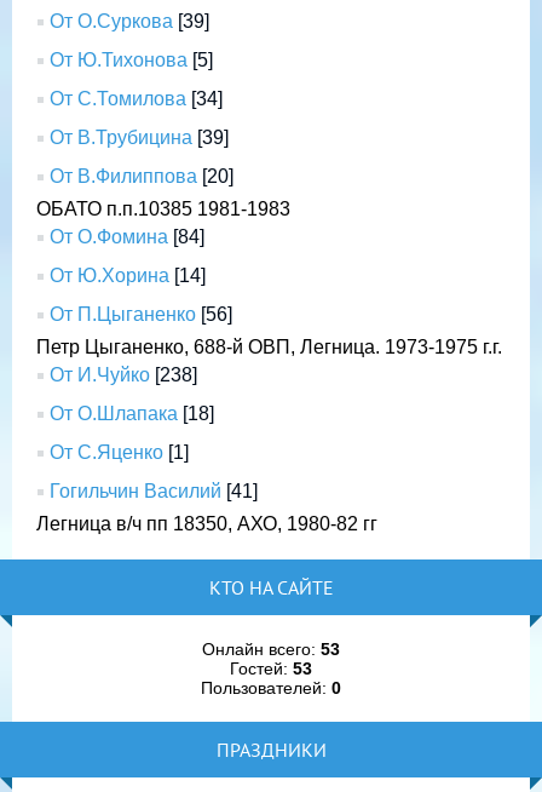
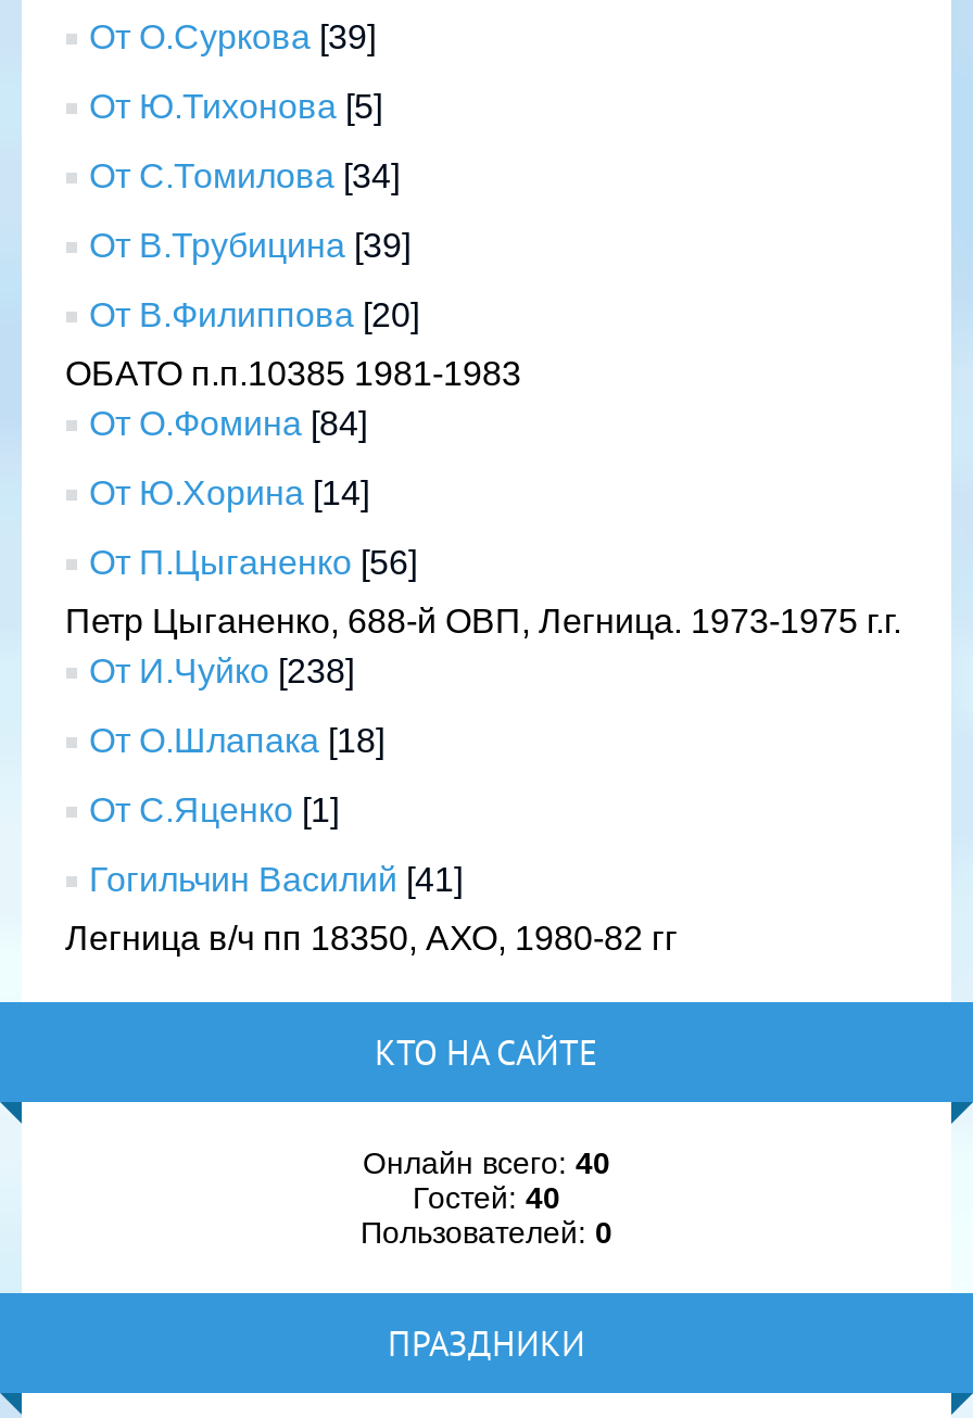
- Онлайн всего: 53
+ Онлайн всего: 40

- Гостей: 53
+ Гостей: 40
